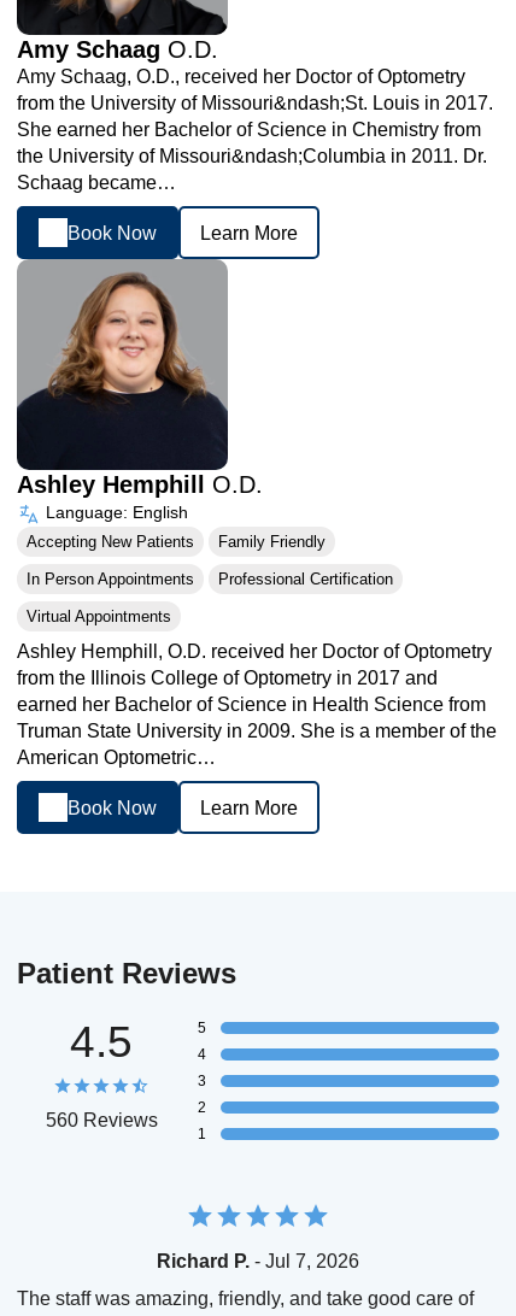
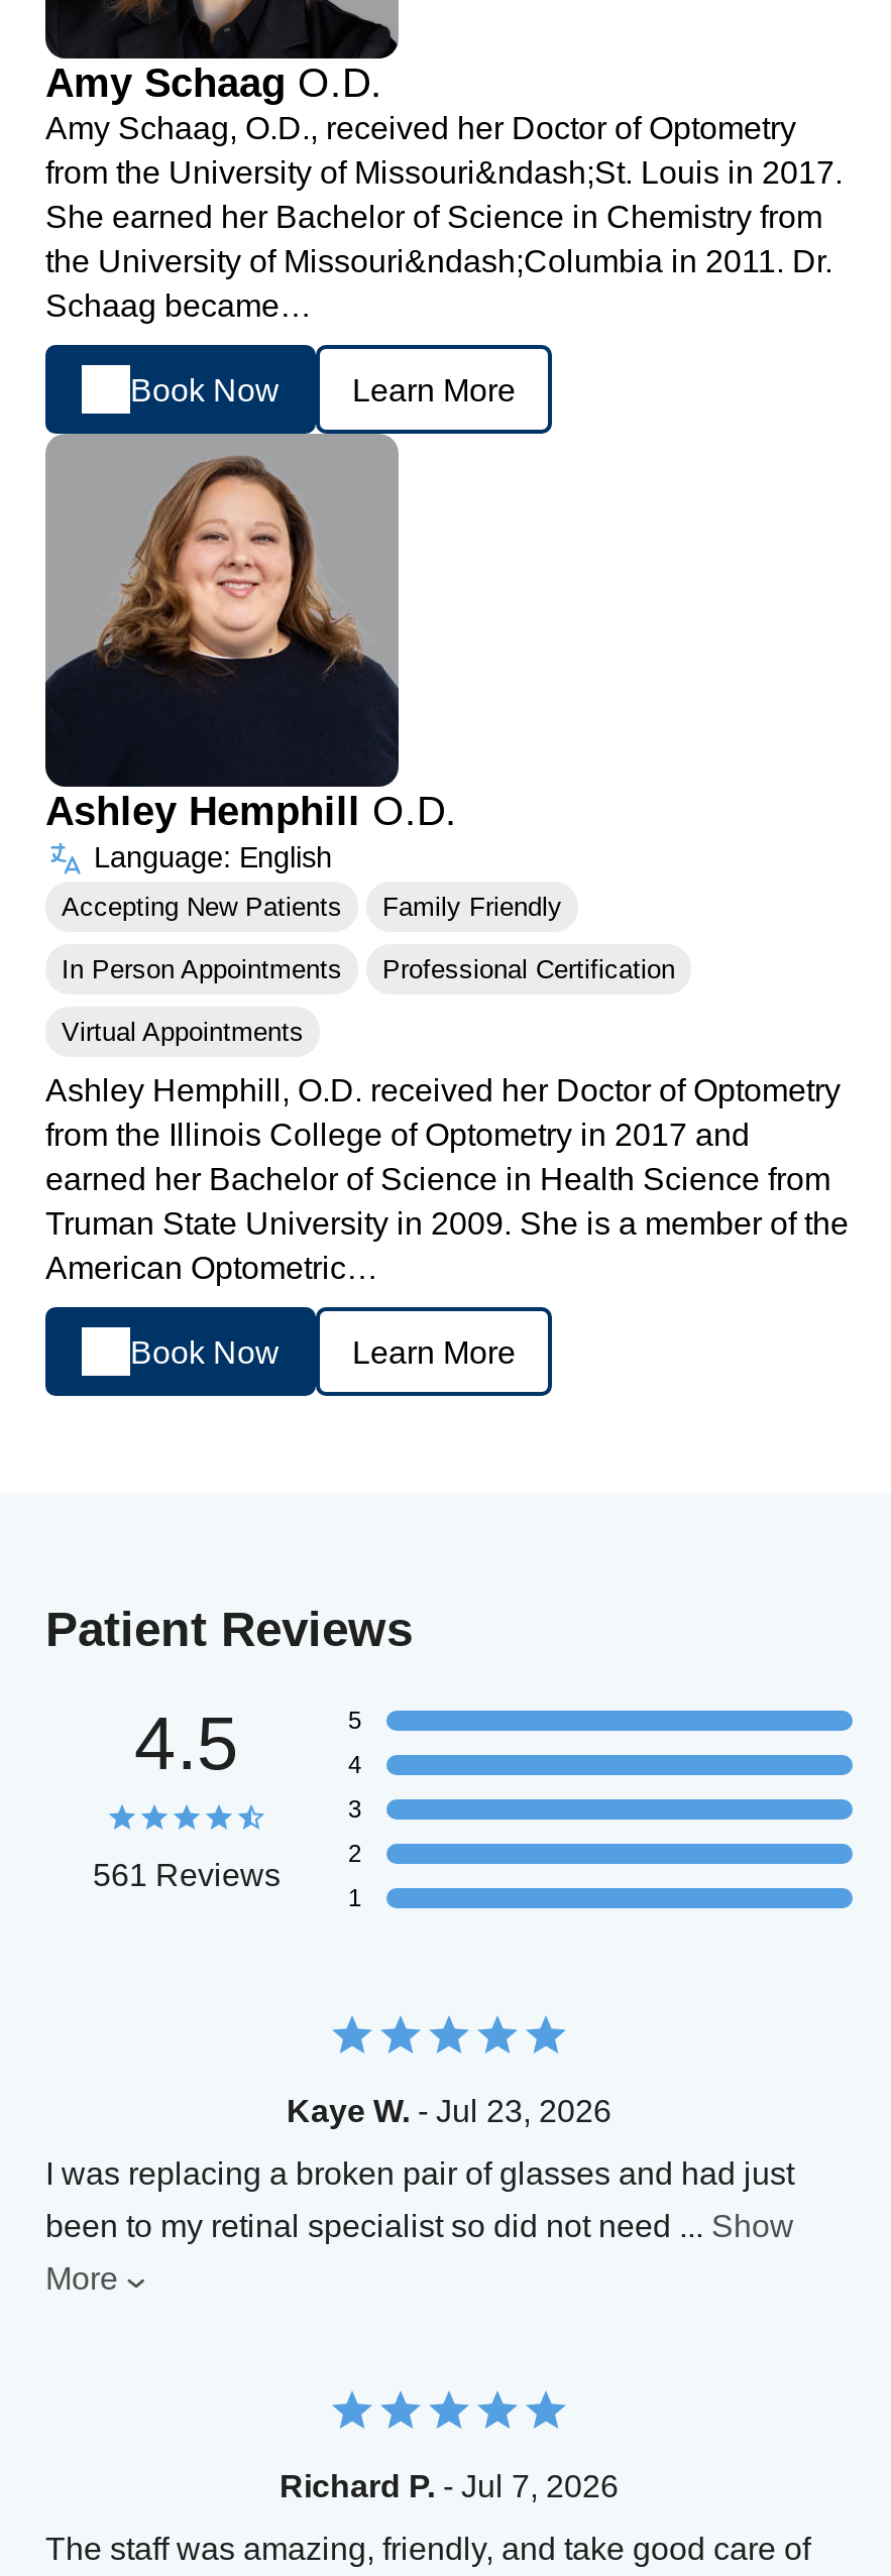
- 560 Reviews
+ 561 Reviews

+ Kaye W. - Jul 23, 2026
+ I was replacing a broken pair of glasses and had just
+ been to my retinal specialist so did not need... Show
+ More
